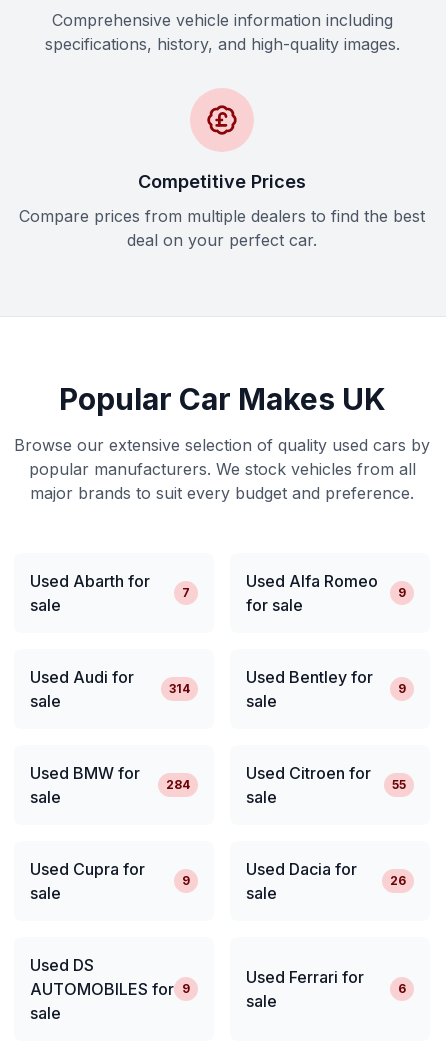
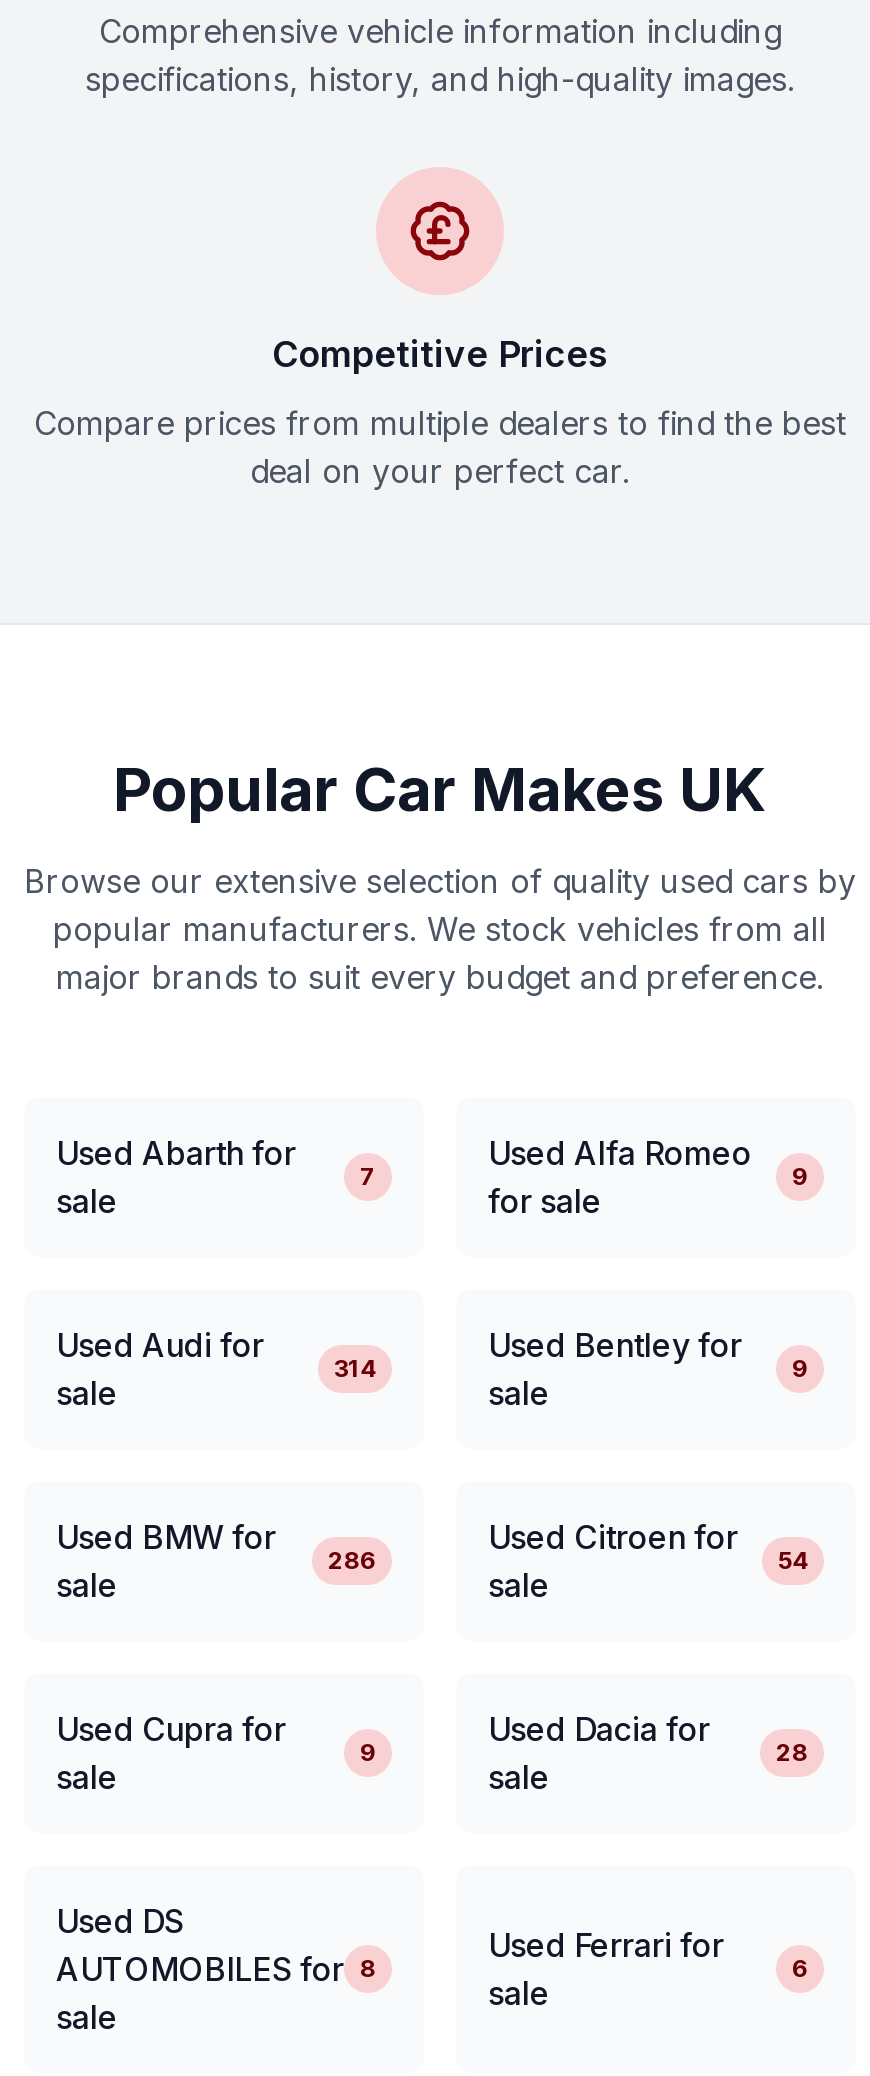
- 284
+ 286

- 55
+ 54

- 26
+ 28

- AUTOMOBILES for 9
+ AUTOMOBILES for 8
